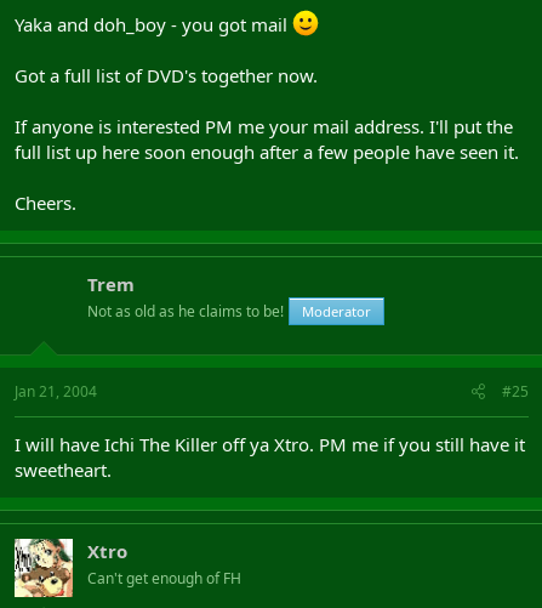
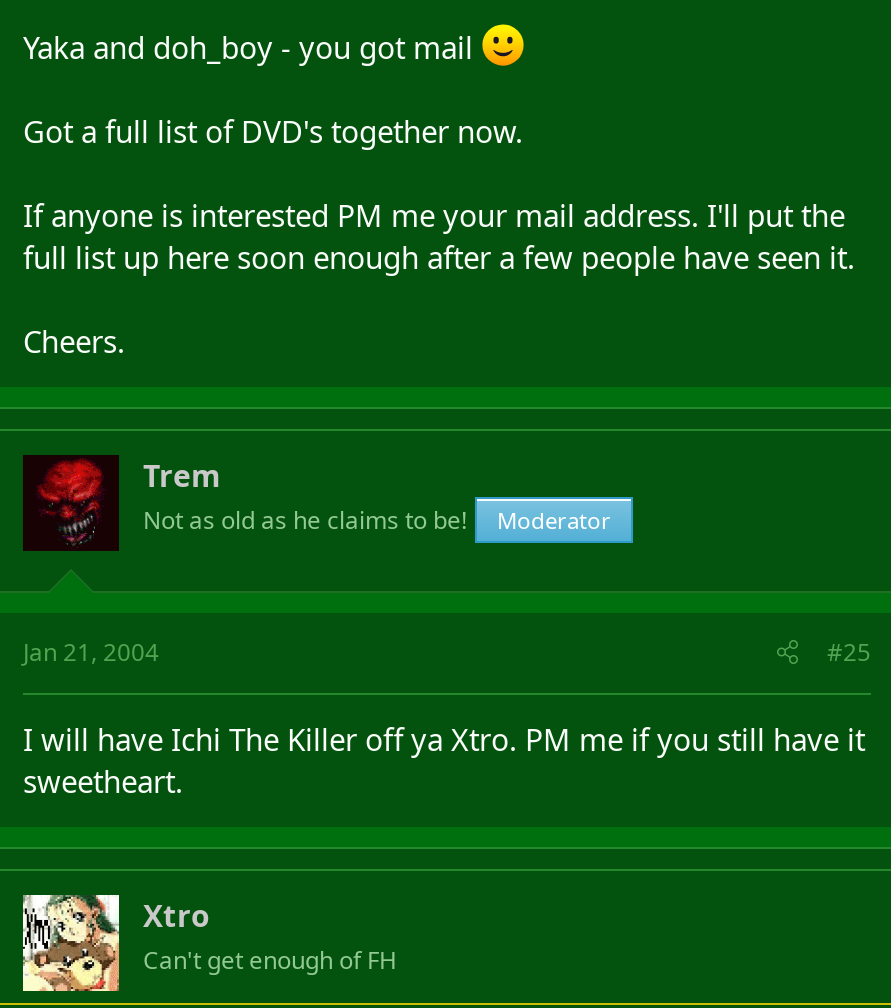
+ [image]
